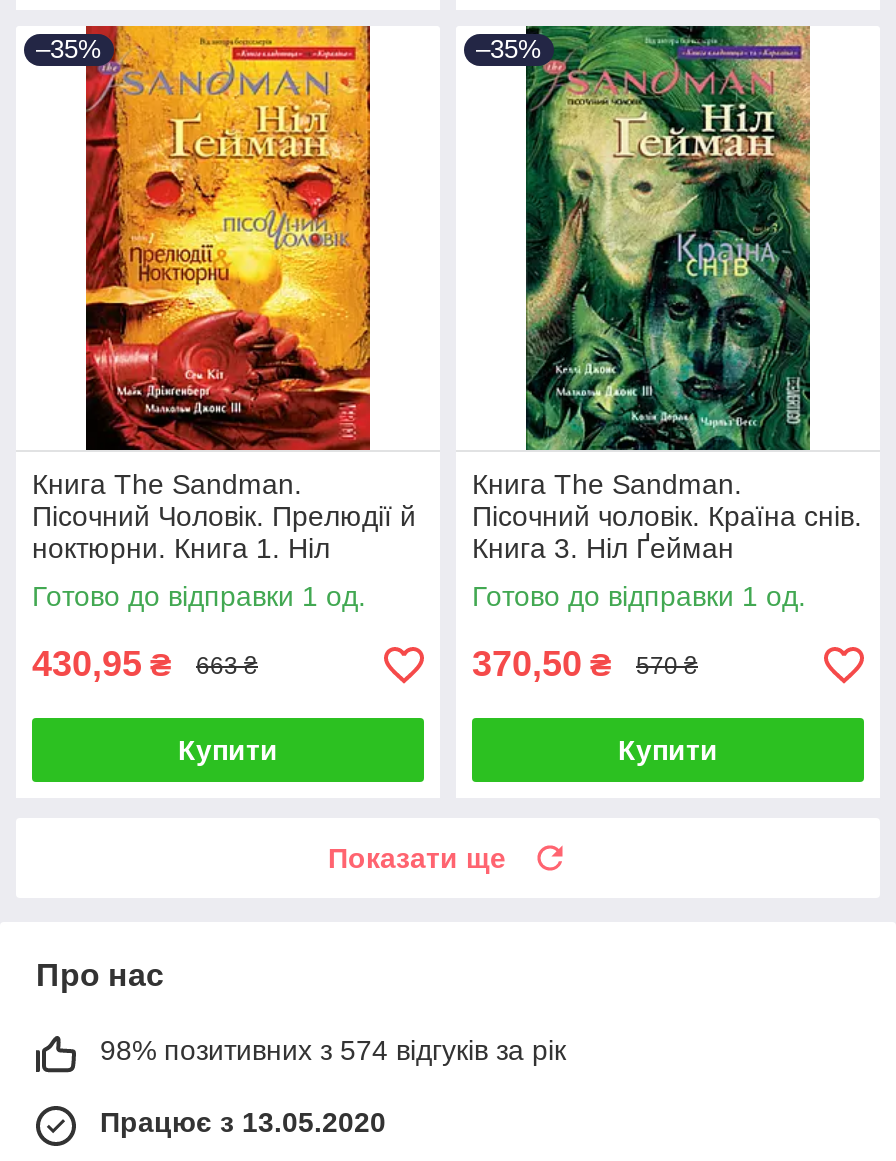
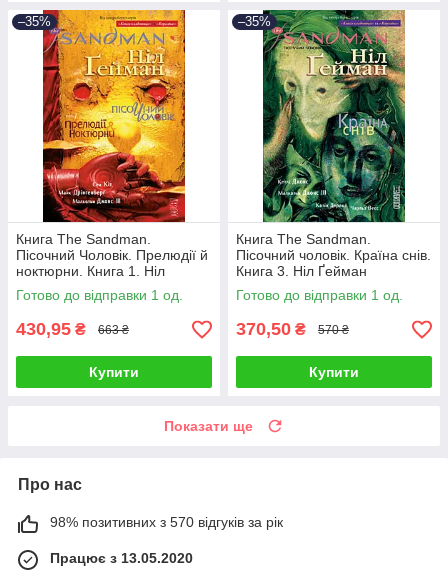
- 98% позитивних з 574 відгуків за рік
+ 98% позитивних з 570 відгуків за рік
